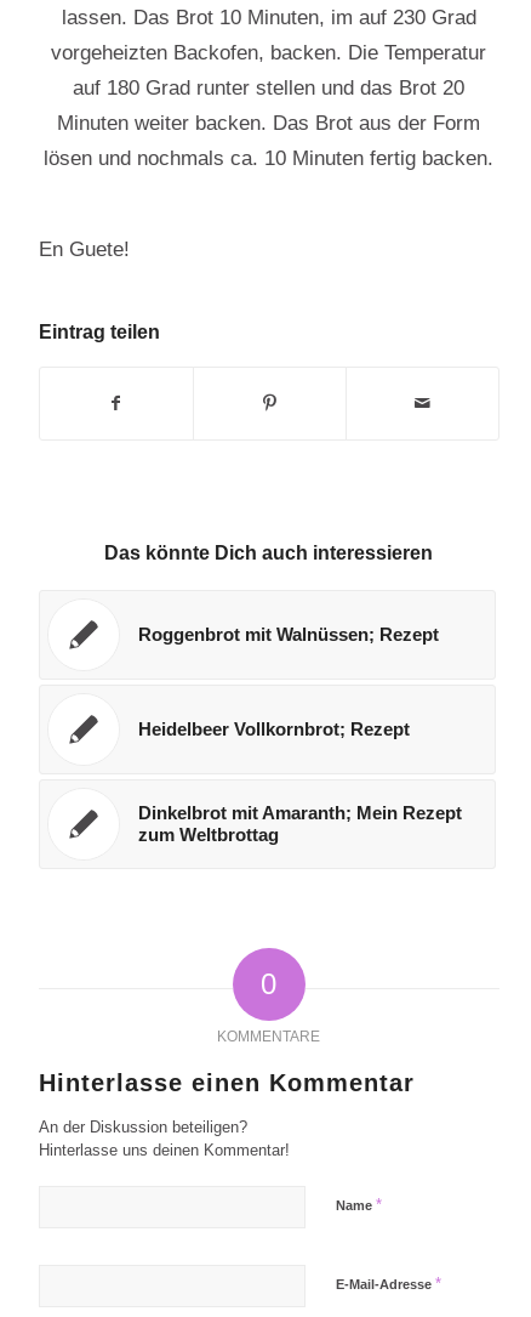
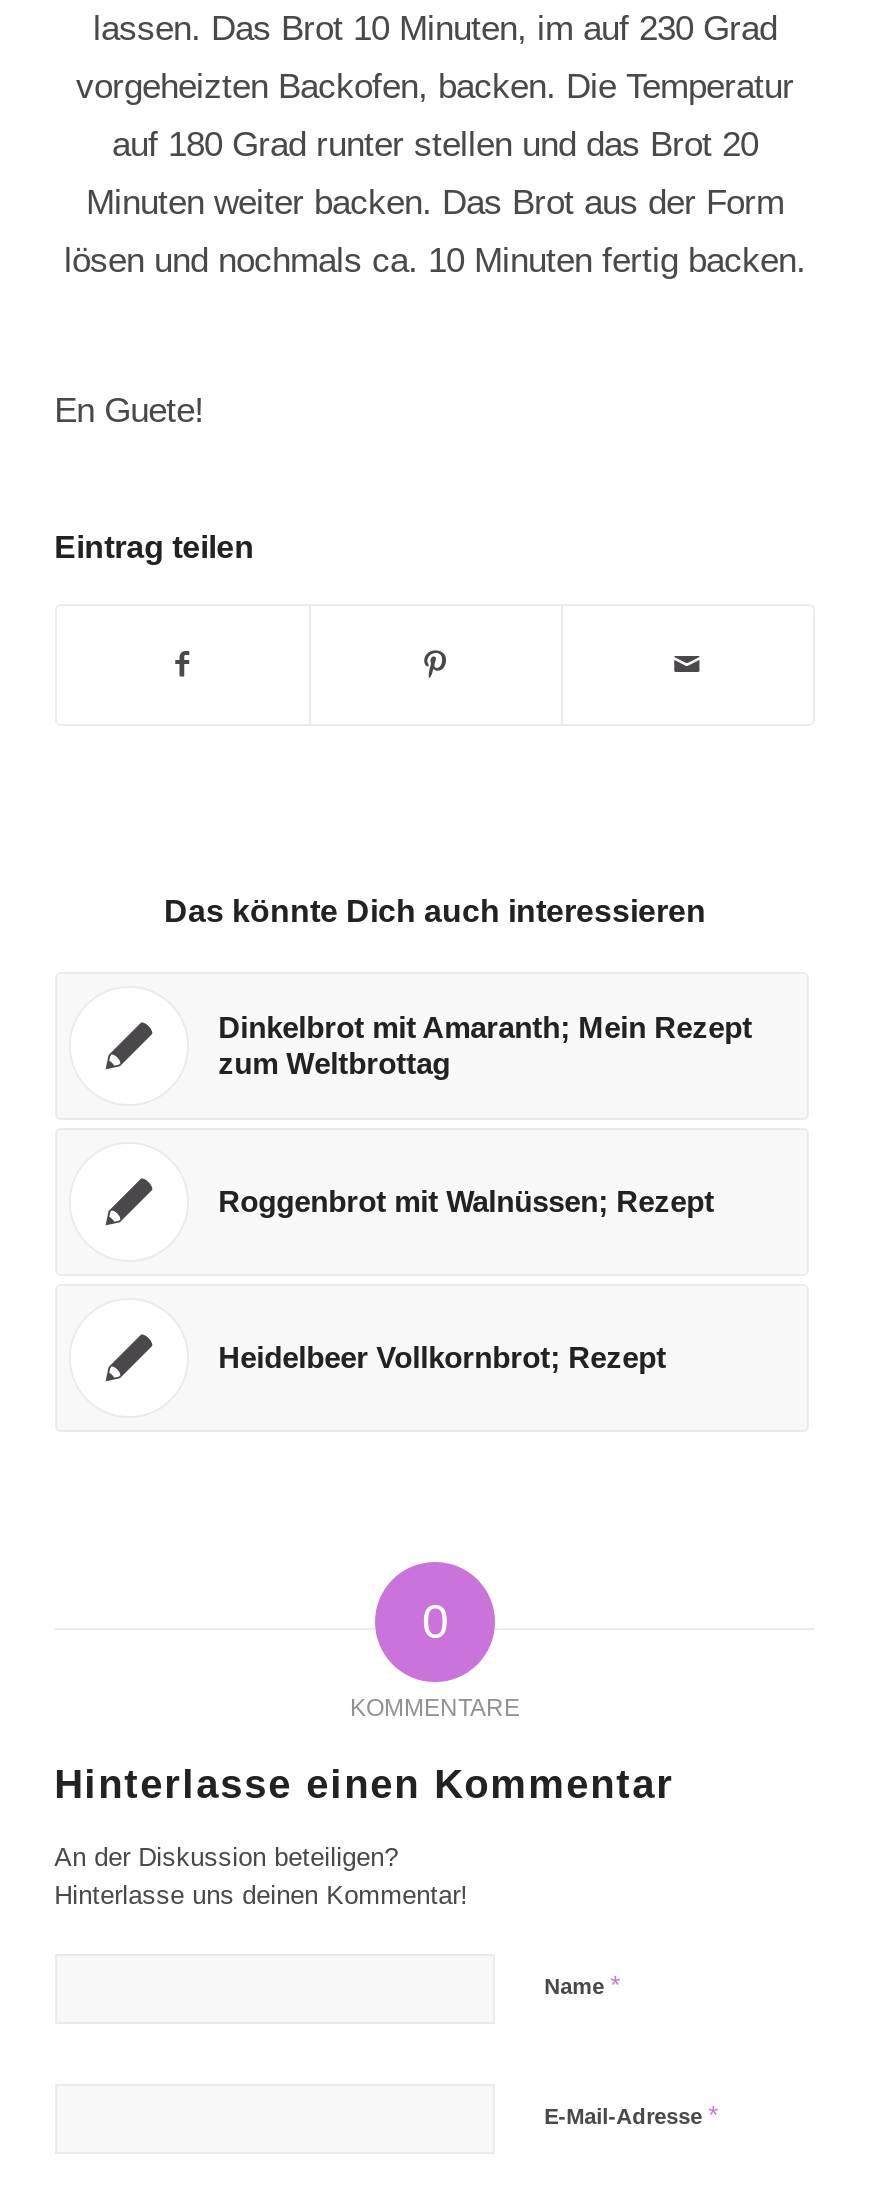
moved down: Roggenbrot mit Walnüssen; Rezept | Heidelbeer Vollkornbrot; Rezept

moved up: Dinkelbrot mit Amaranth; Mein Rezept | zum Weltbrottag
